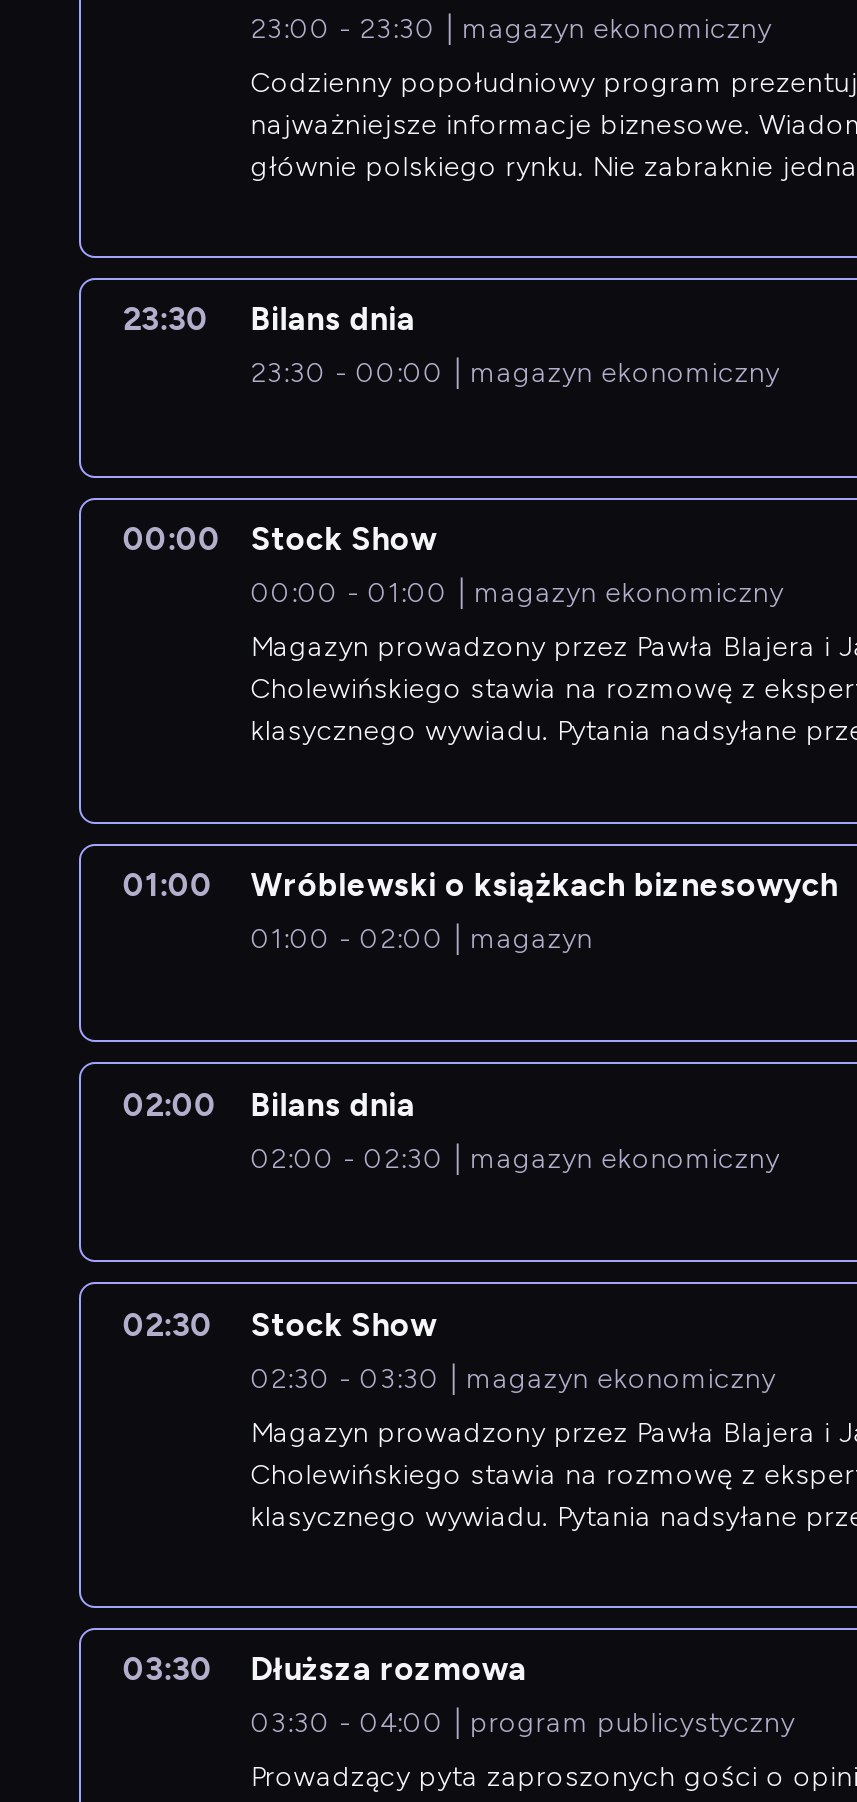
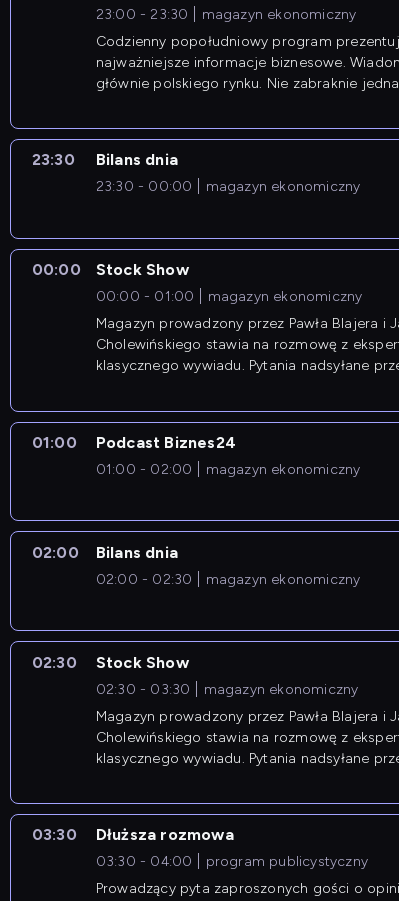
- Wróblewski o książkach biznesowych
+ Podcast Biznes24

- magazyn
+ magazyn ekonomiczny
